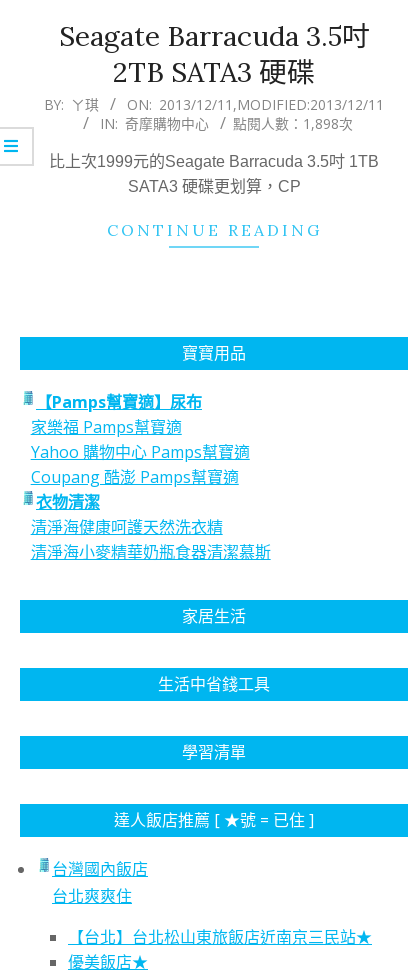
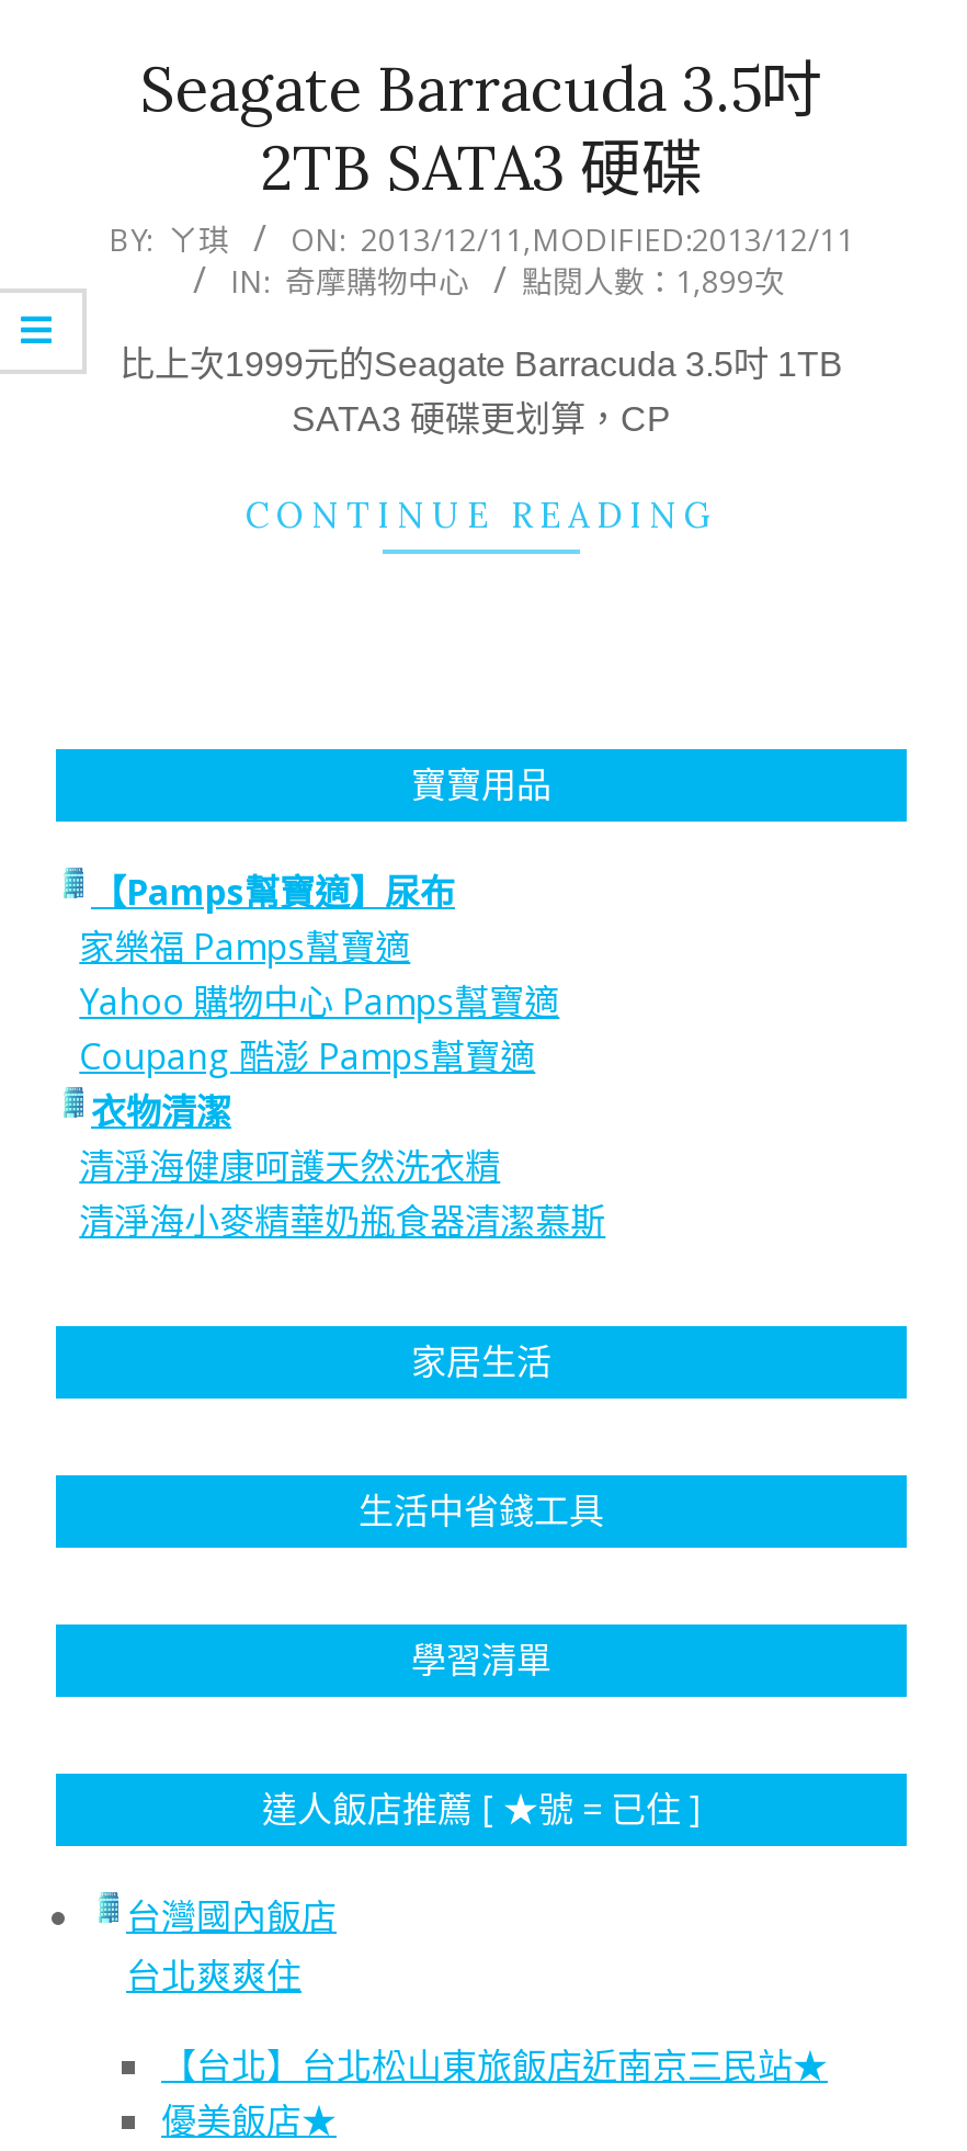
- IN: 奇摩購物中心 點閱人數：1,898次
+ IN: 奇摩購物中心 點閱人數：1,899次
